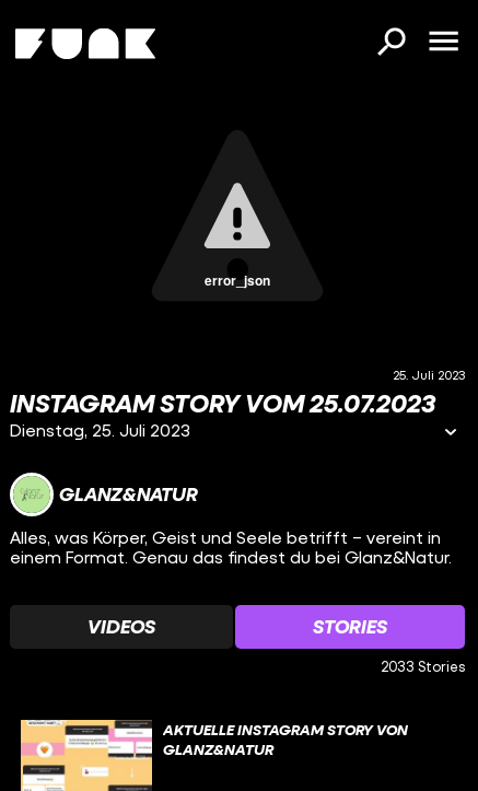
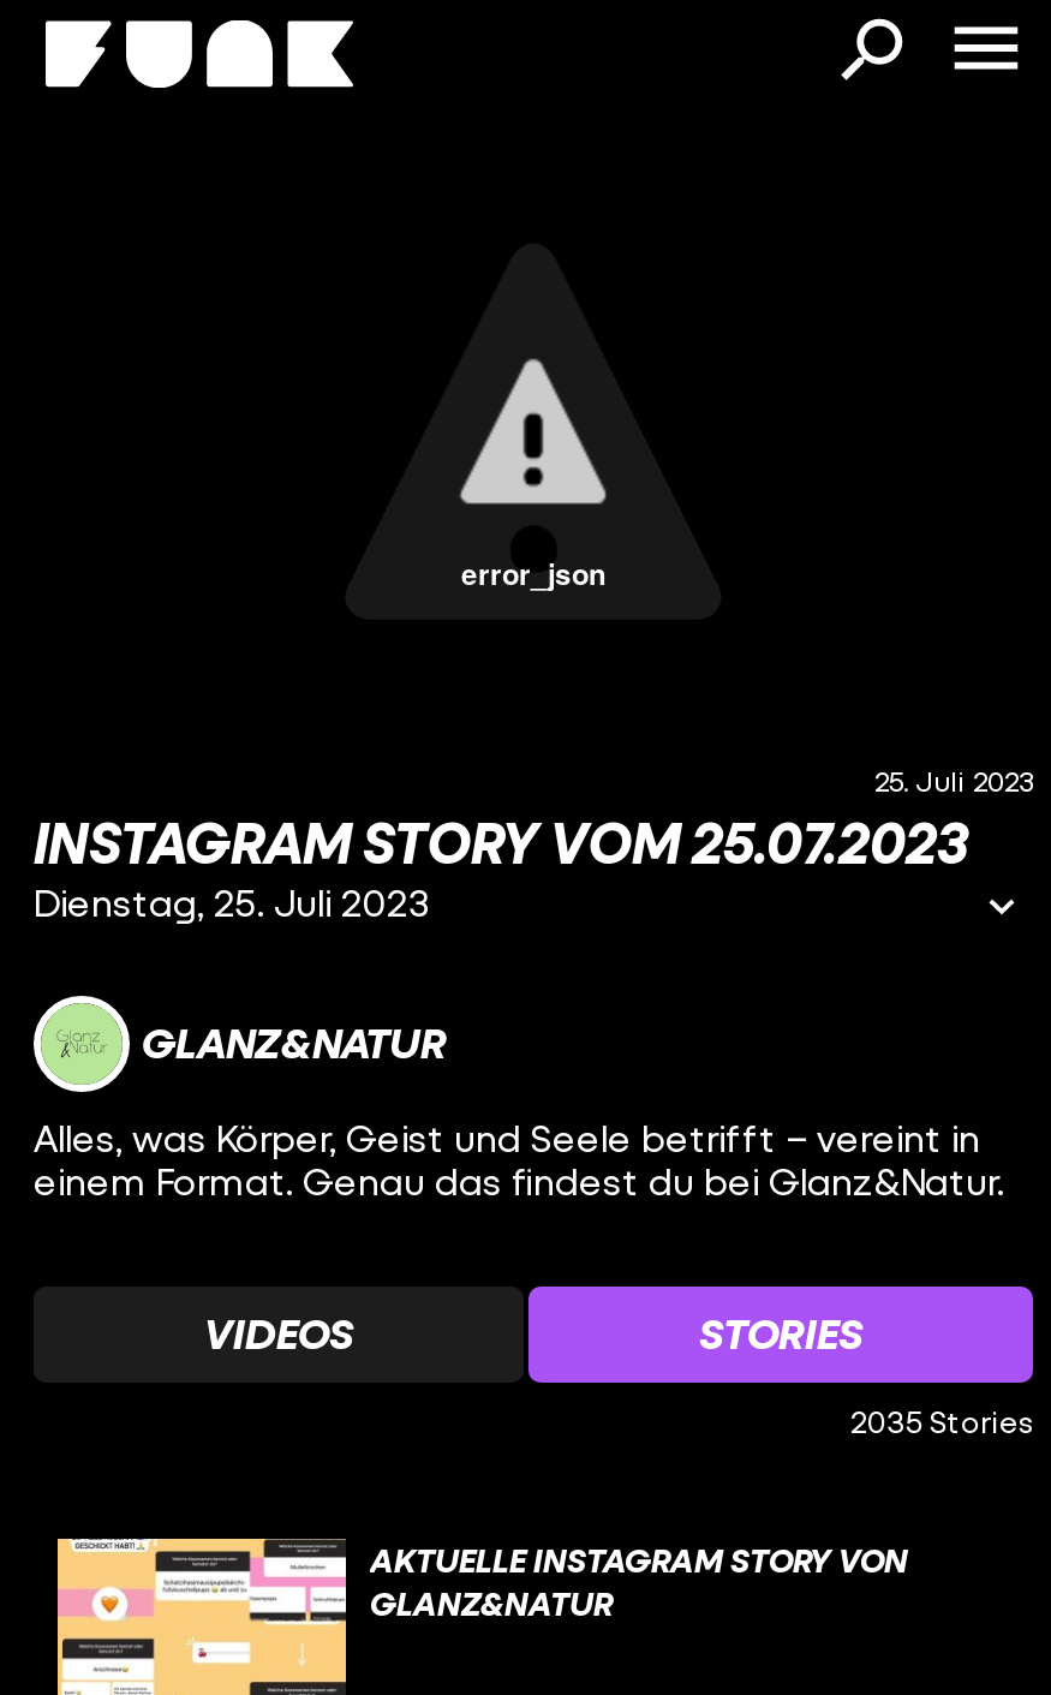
- 2033 Stories
+ 2035 Stories
